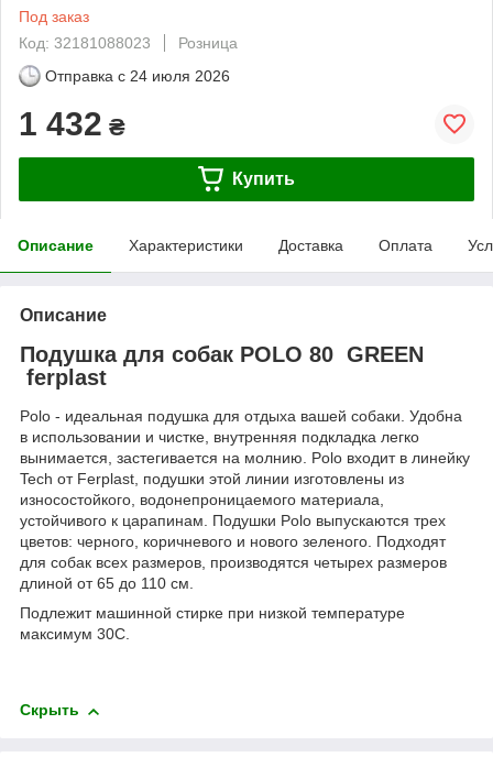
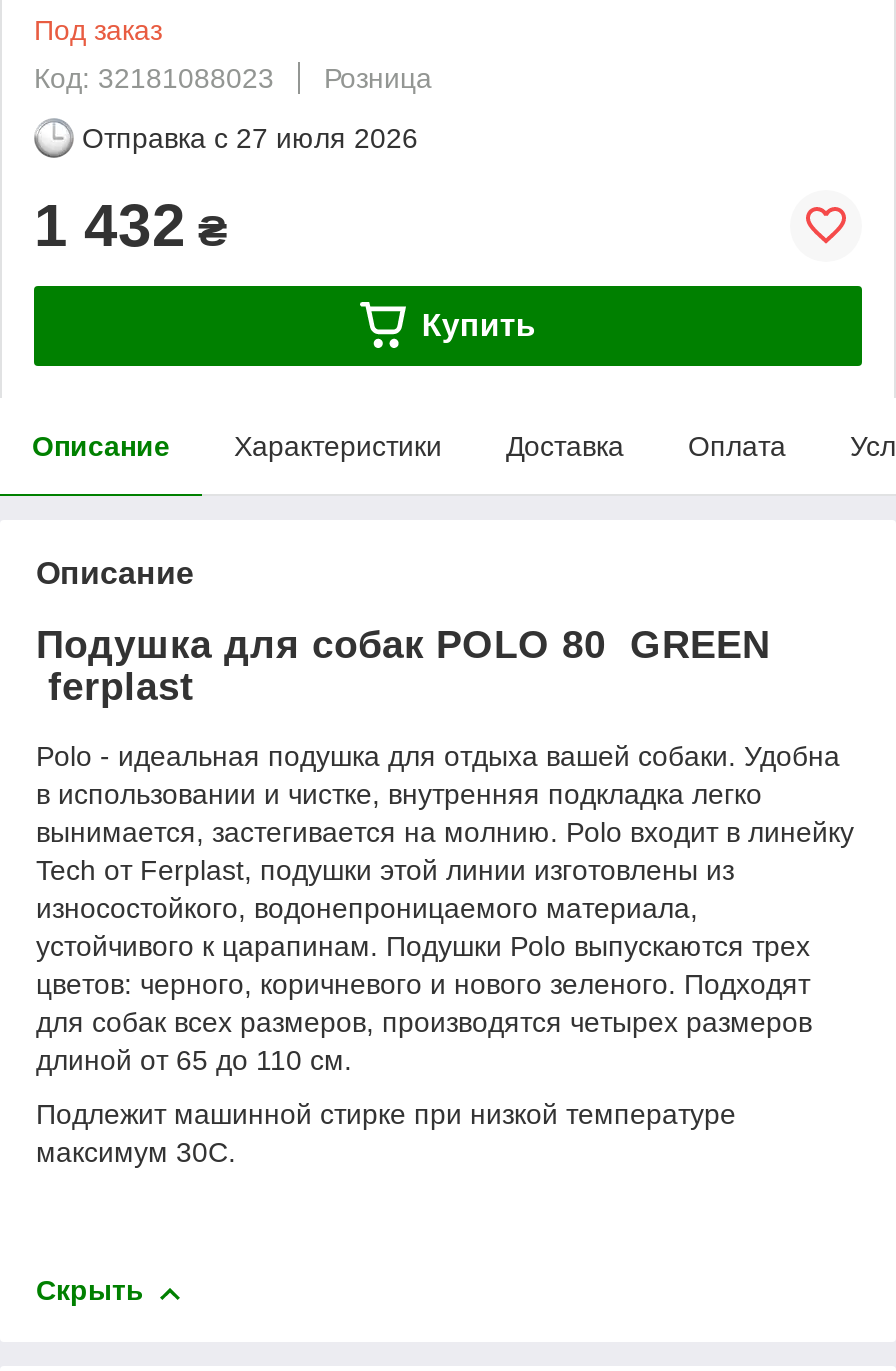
- Отправка с 24 июля 2026
+ Отправка с 27 июля 2026
